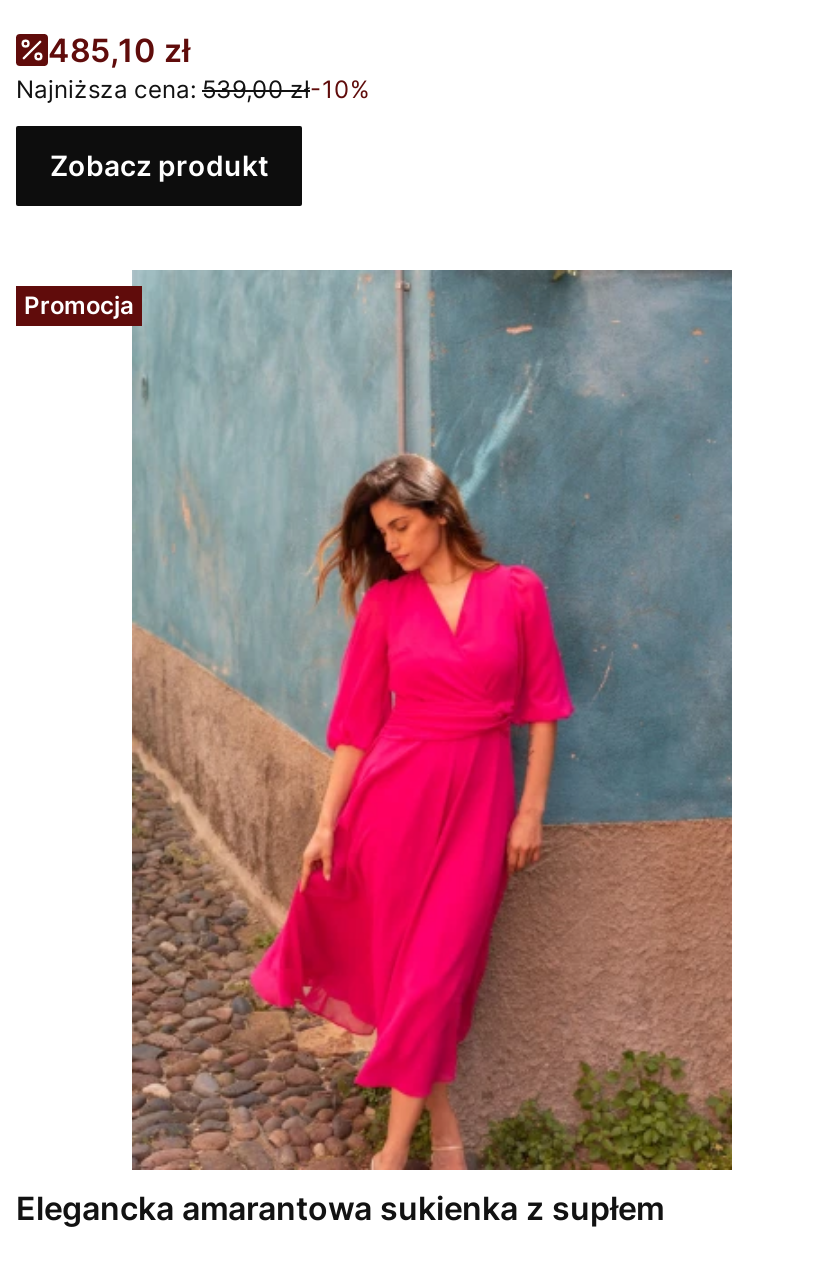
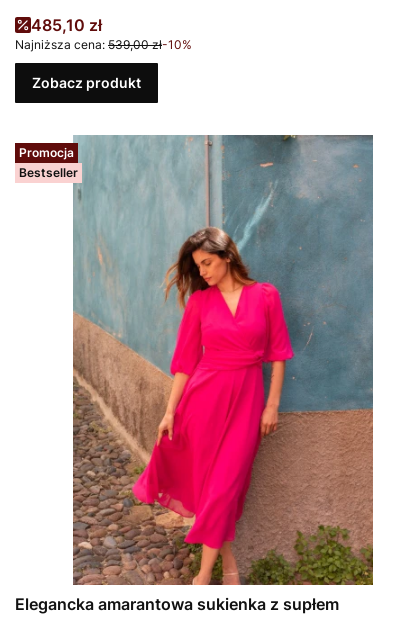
+ Bestseller
